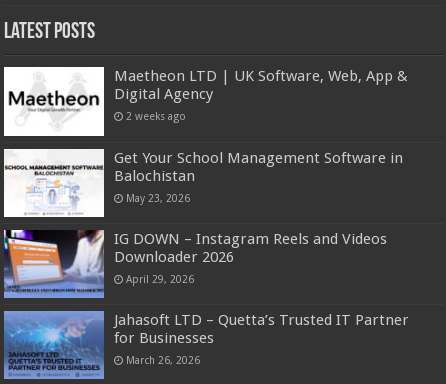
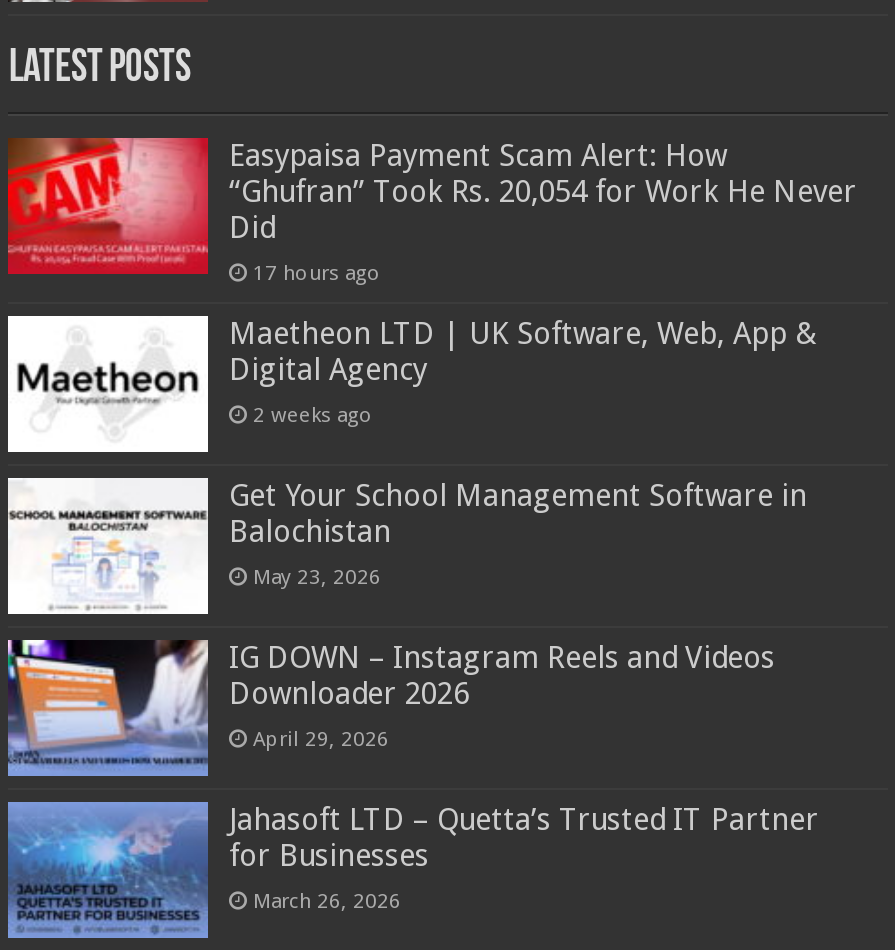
+ [image]
+ Easypaisa Payment Scam Alert: How
+ “Ghufran” Took Rs. 20,054 for Work He Never
+ Did
+ 17 hours ago
